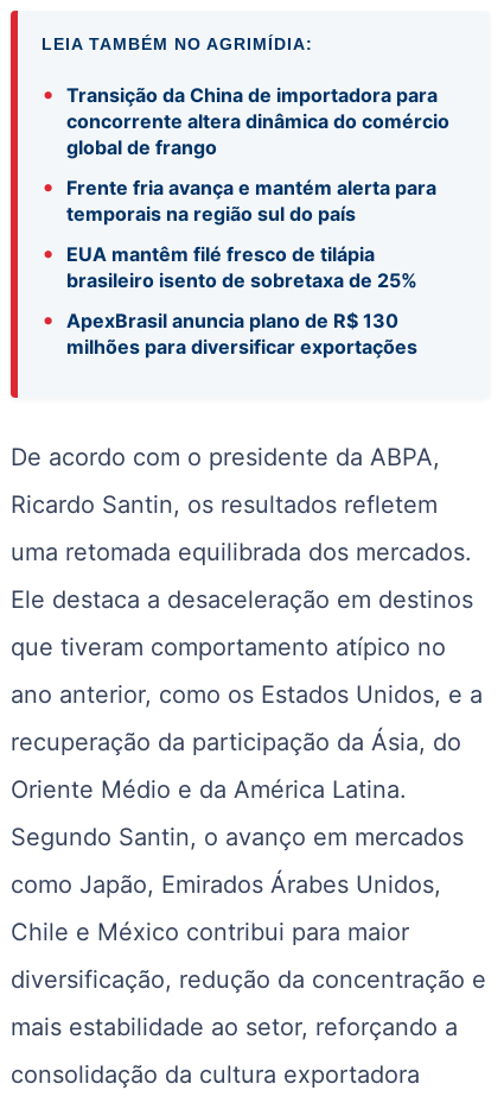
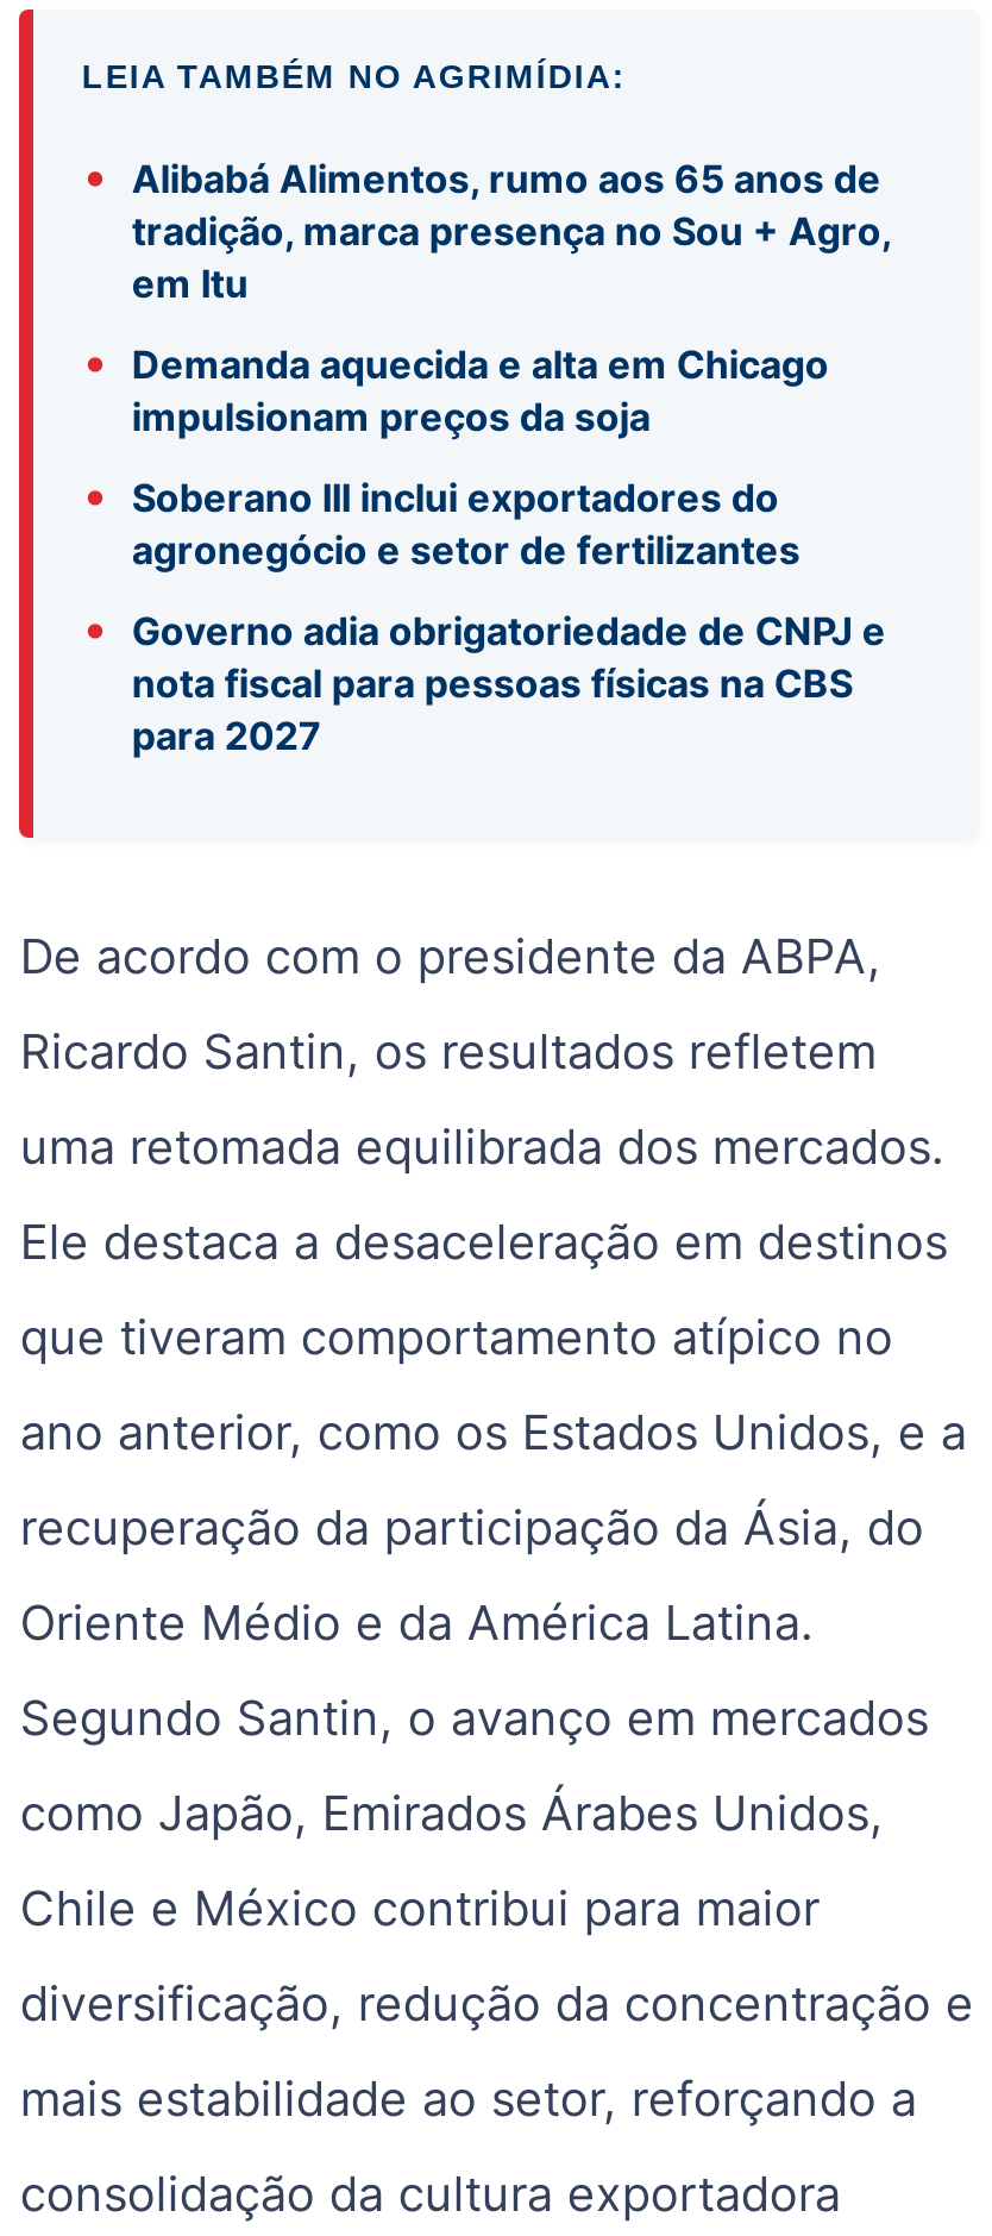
- • Transição da China de importadora para
- concorrente altera dinâmica do comércio
- global de frango
+ • Alibabá Alimentos, rumo aos 65 anos de
+ tradição, marca presença no Sou + Agro,
+ em Itu

- • Frente fria avança e mantém alerta para
- temporais na região sul do país
+ • Demanda aquecida e alta em Chicago
+ impulsionam preços da soja

- • EUA mantêm filé fresco de tilápia
- brasileiro isento de sobretaxa de 25%
+ • Soberano III inclui exportadores do
+ agronegócio e setor de fertilizantes

- • ApexBrasil anuncia plano de R$ 130
- milhões para diversificar exportações
+ • Governo adia obrigatoriedade de CNPJ e
+ nota fiscal para pessoas físicas na CBS
+ para 2027
